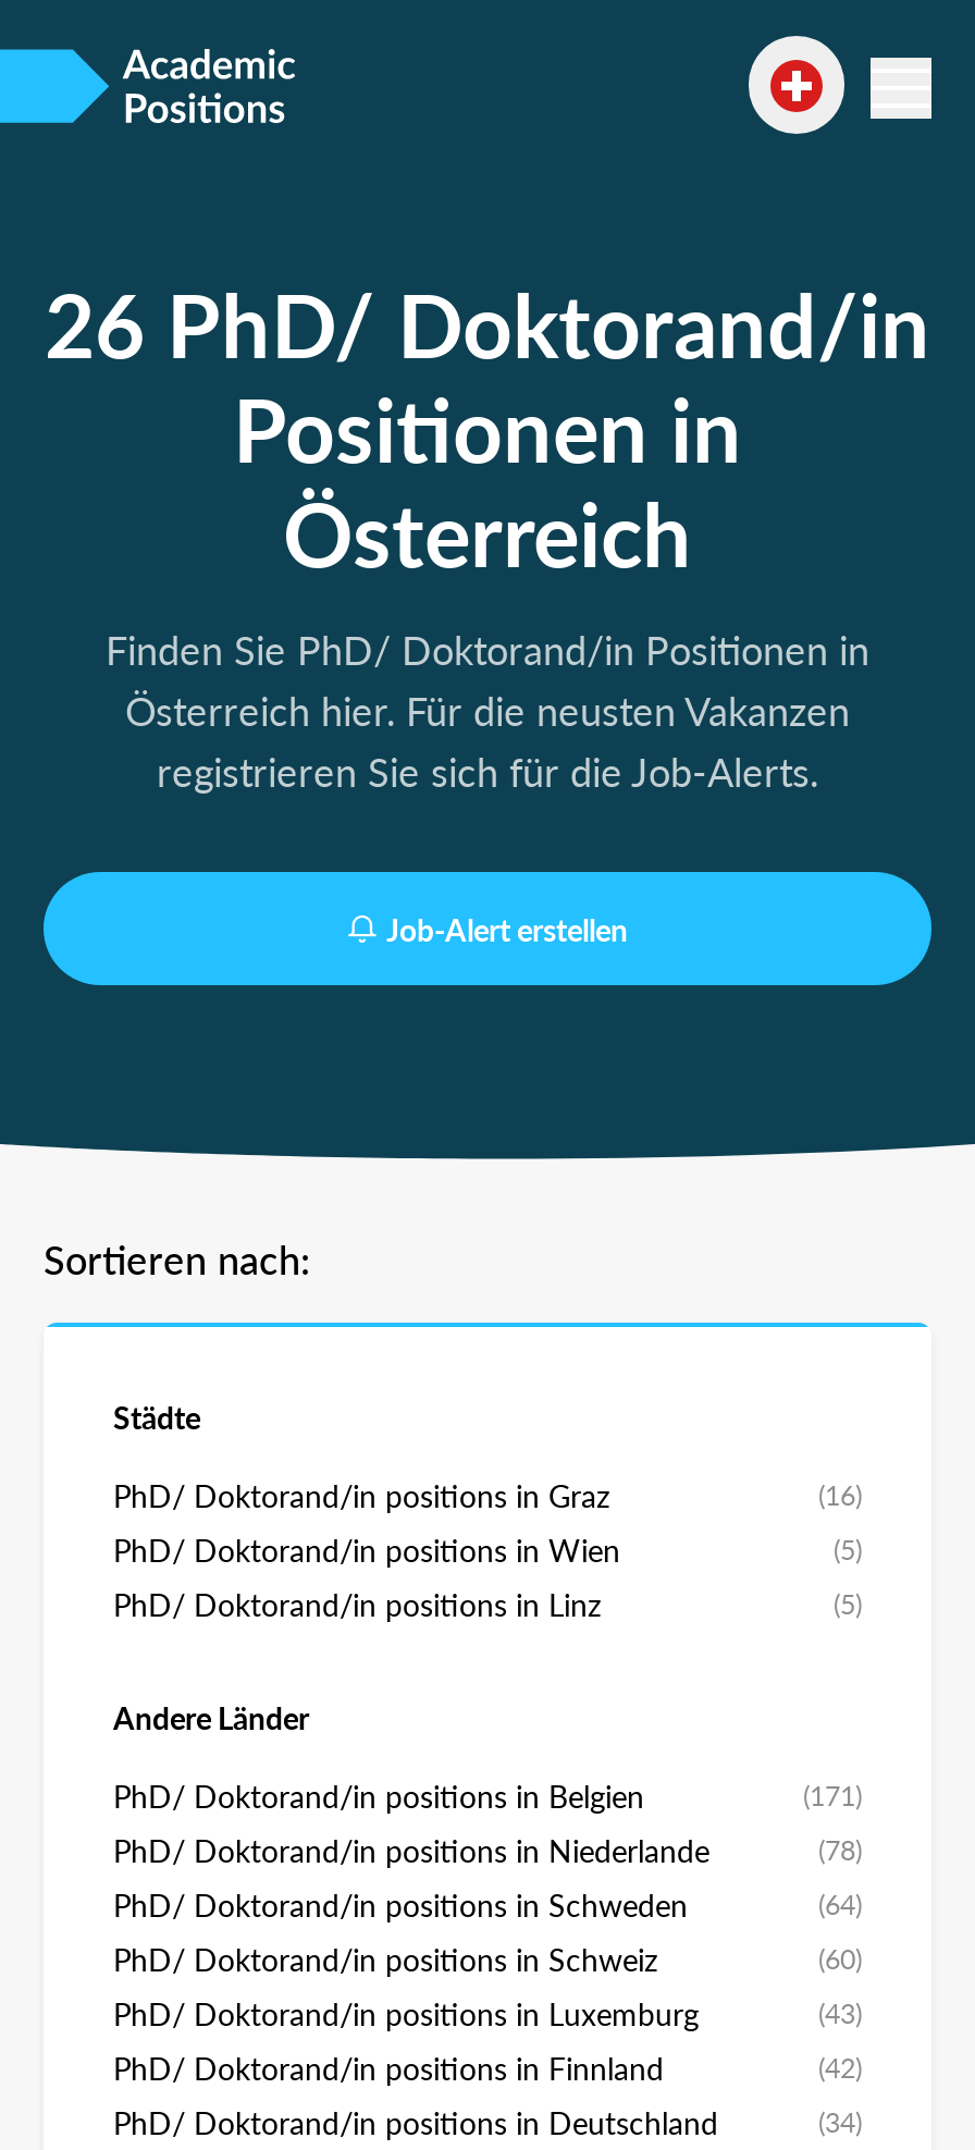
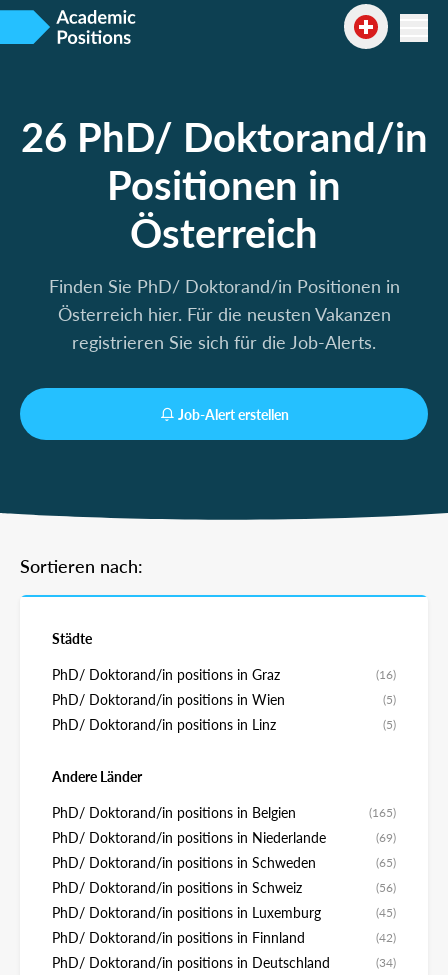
- (171)
+ (165)

- (78)
+ (69)

- (64)
+ (65)

- (60)
+ (56)

- (43)
+ (45)
